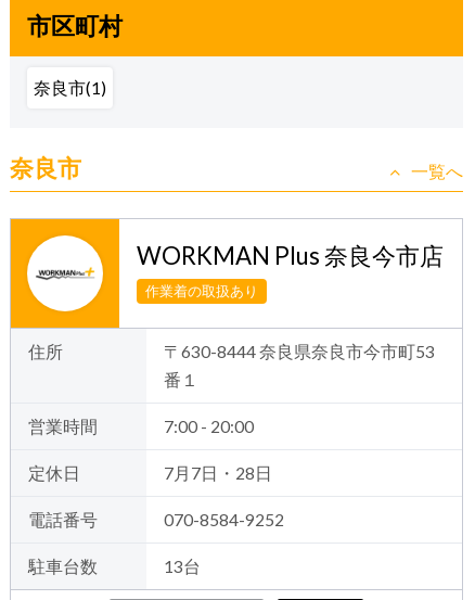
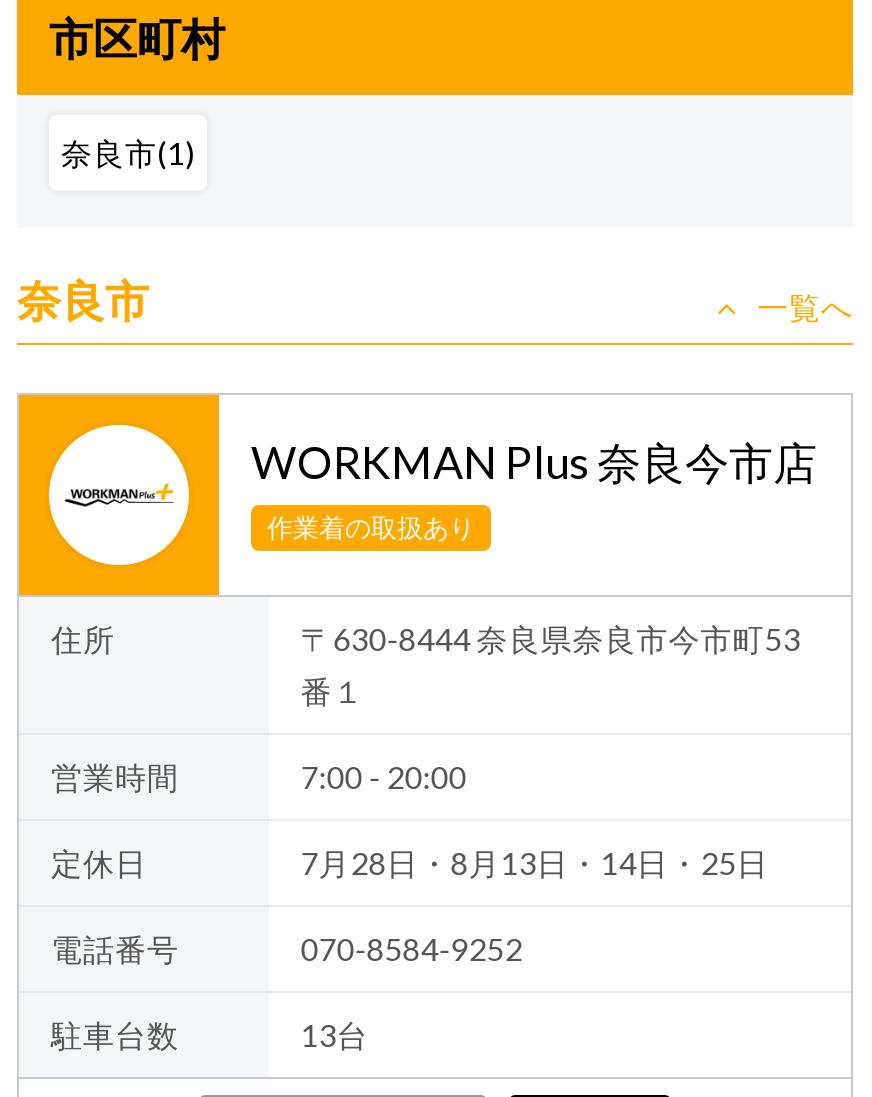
- 7月7日・28日
+ 7月28日・8月13日・14日・25日
